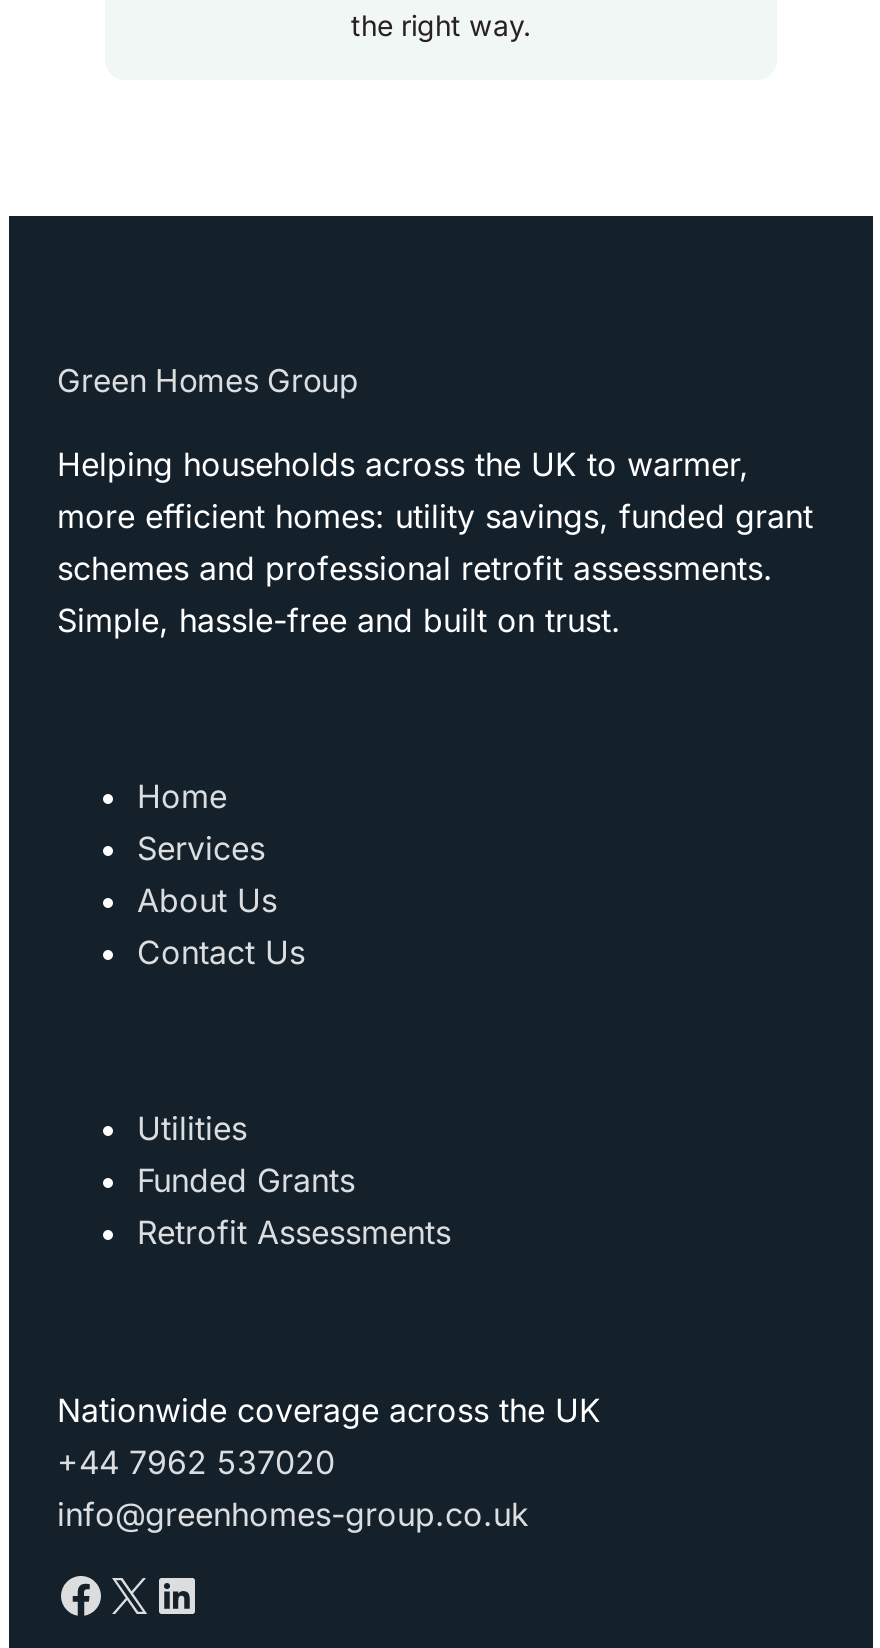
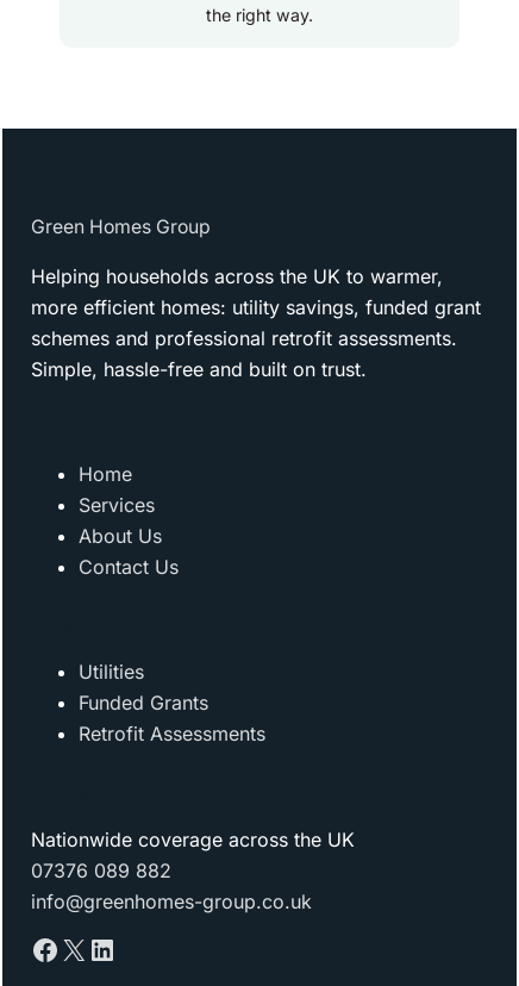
- +44 7962 537020
+ 07376 089 882
